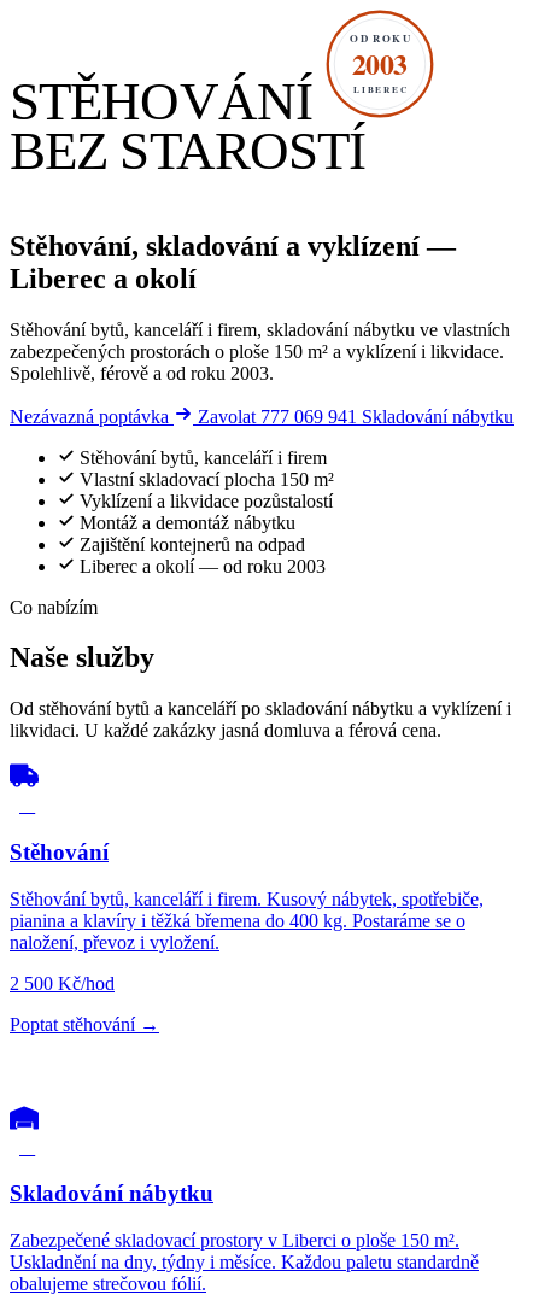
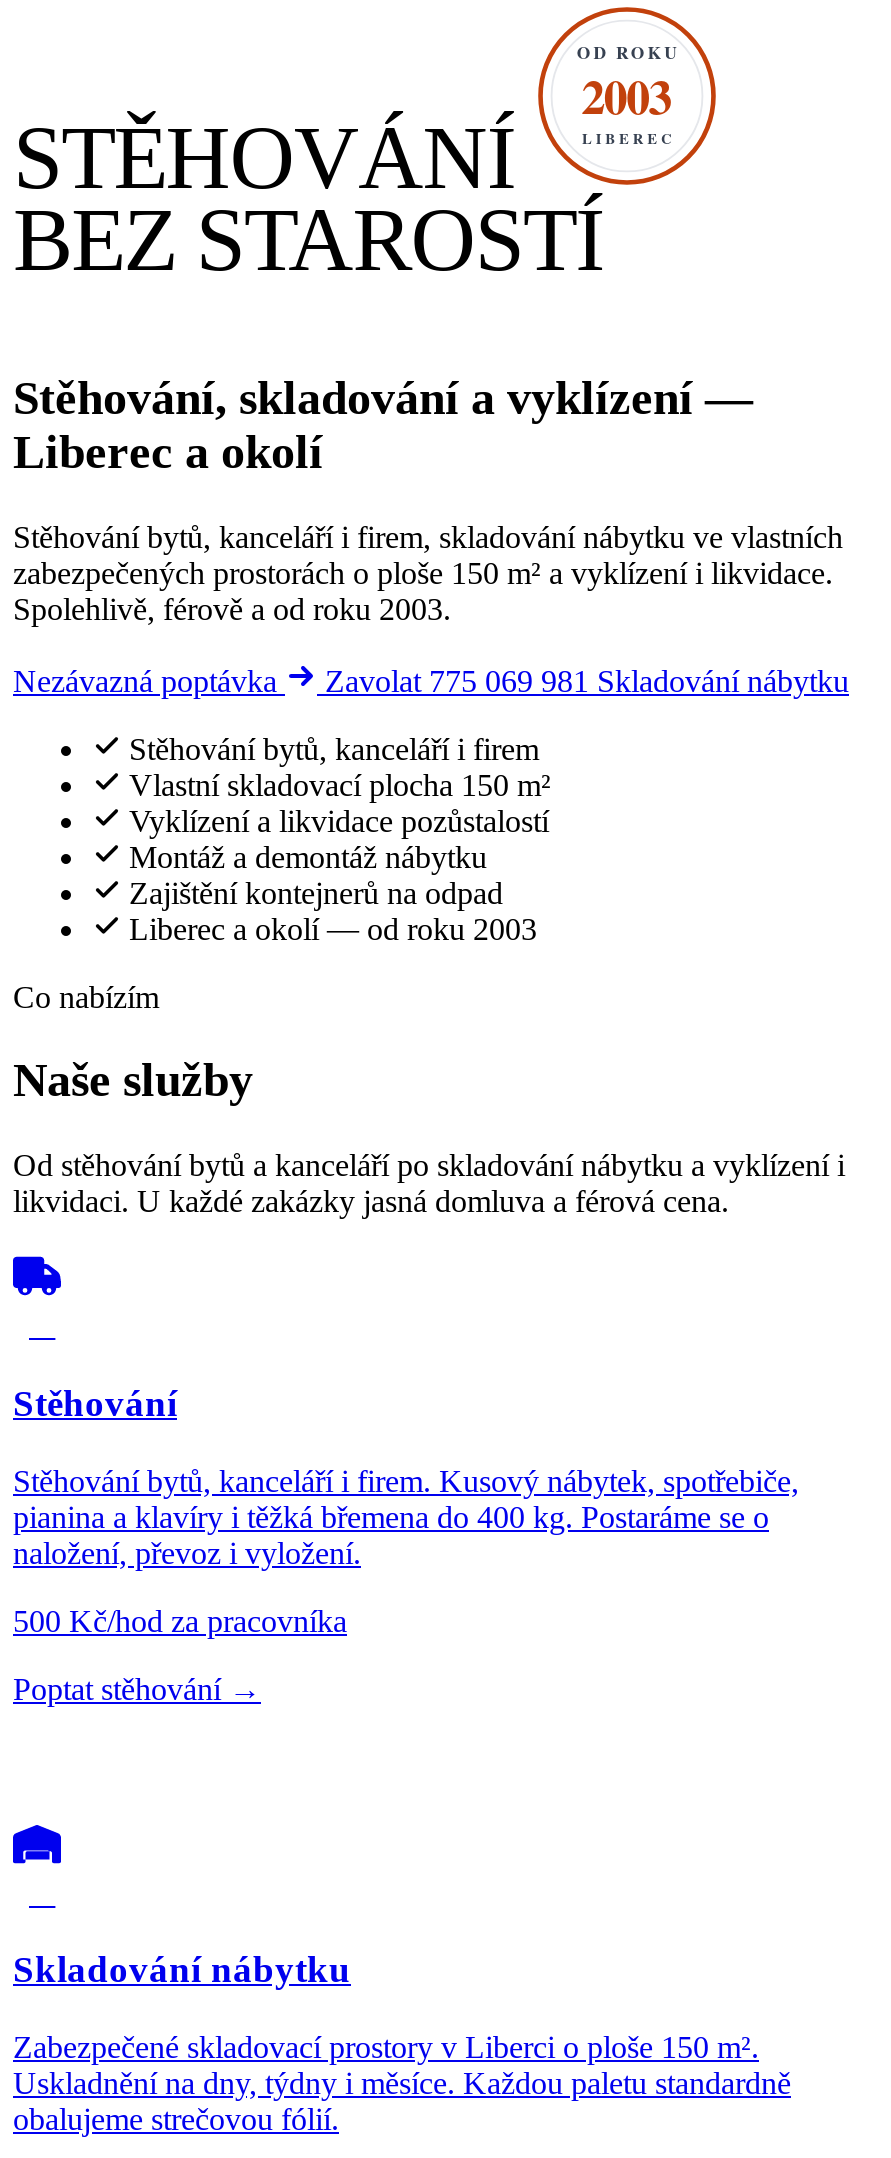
- Zavolat 777 069 941 Skladování nábytku
+ Zavolat 775 069 981 Skladování nábytku

- 2 500 Kč/hod
+ 500 Kč/hod za pracovníka
